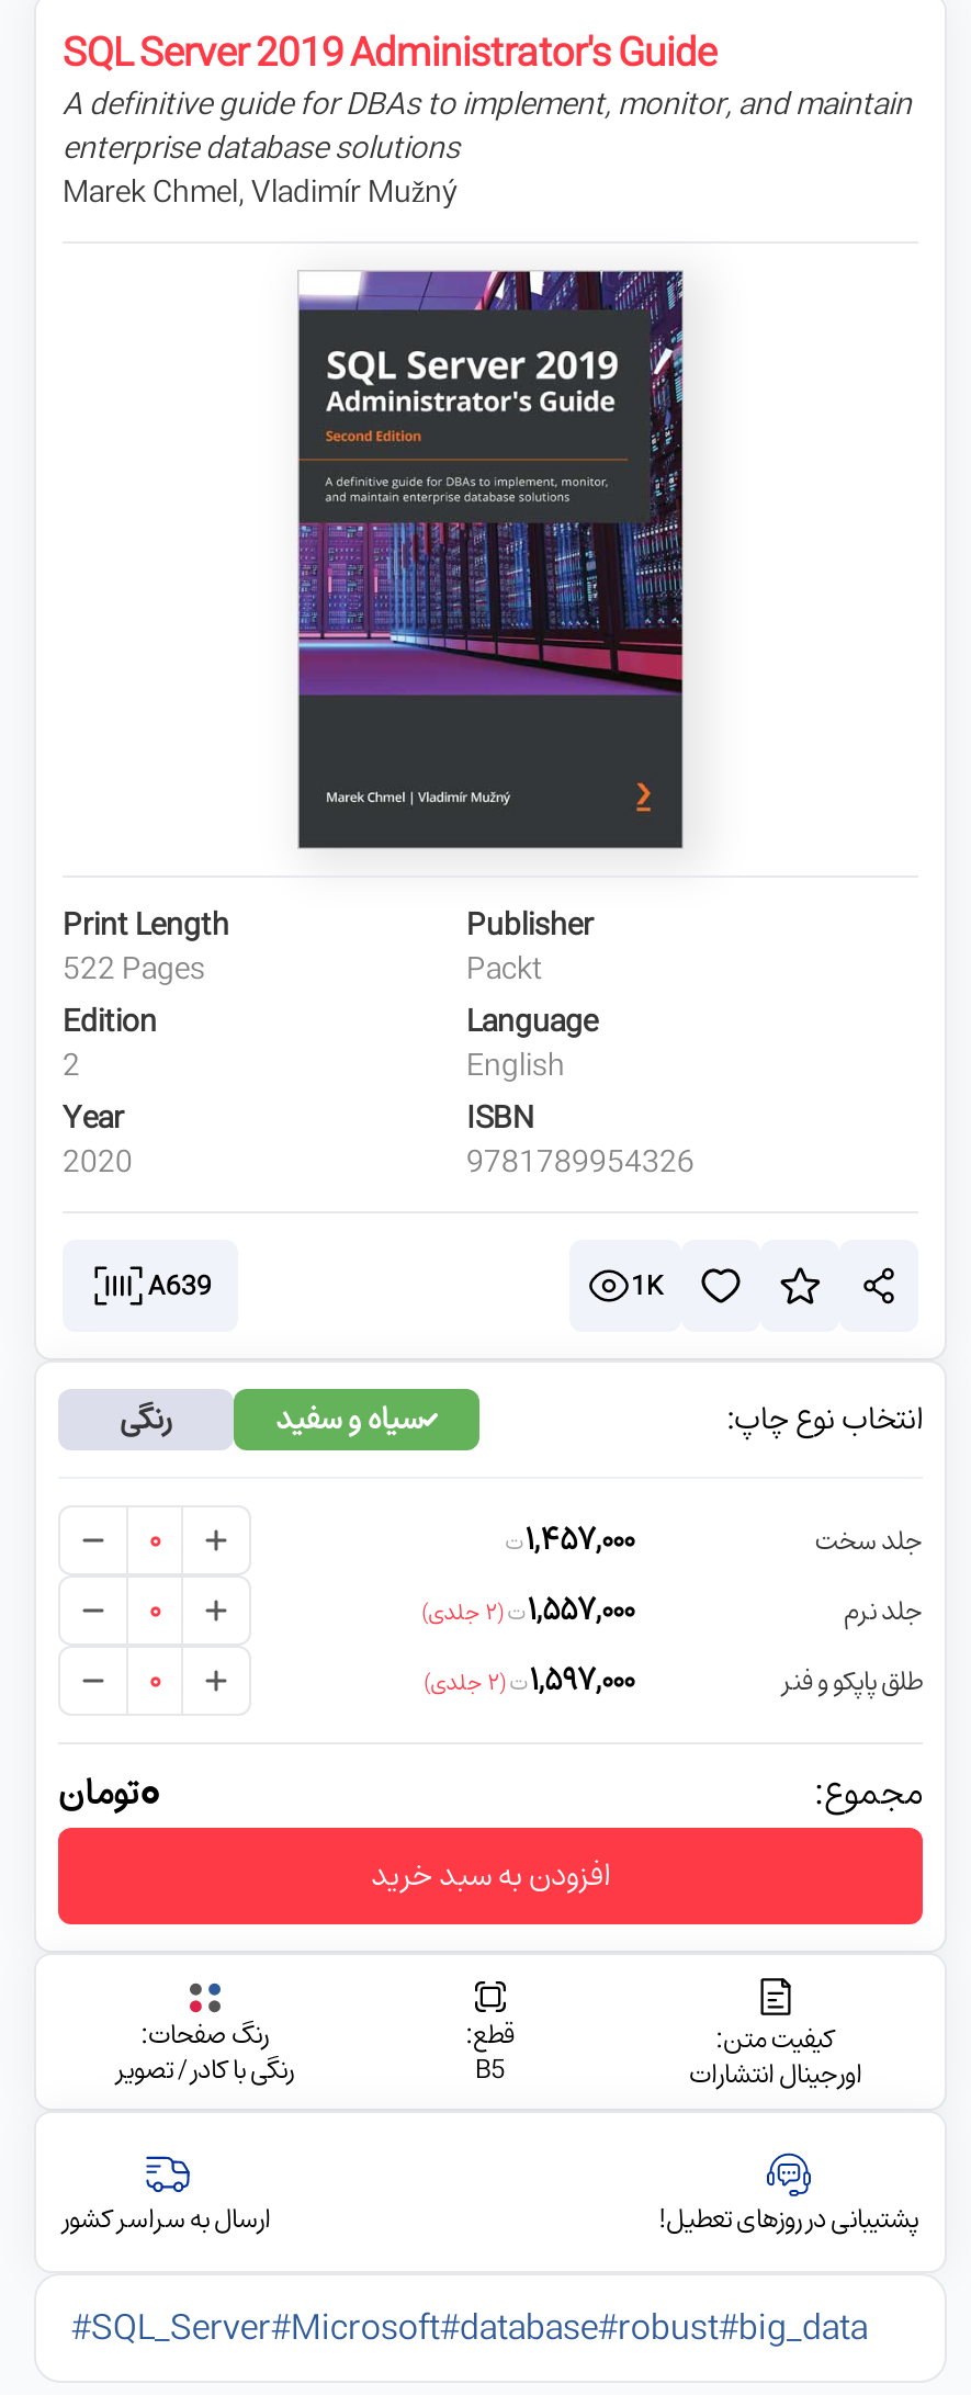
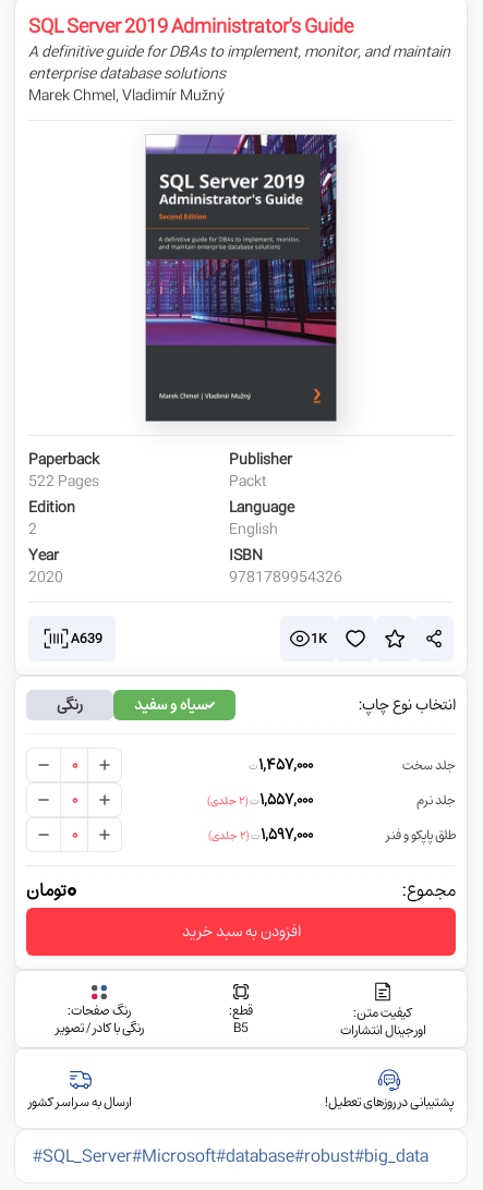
- Print Length
+ Paperback
